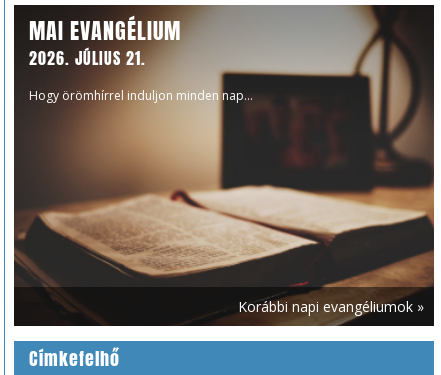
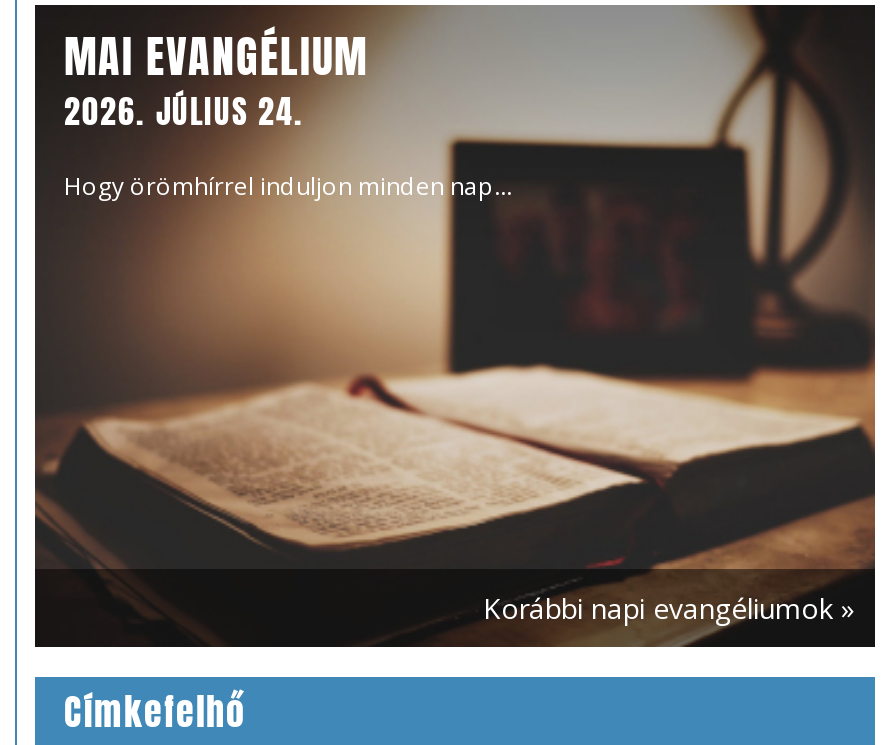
- 2026. JÚLIUS 21.
+ 2026. JÚLIUS 24.
